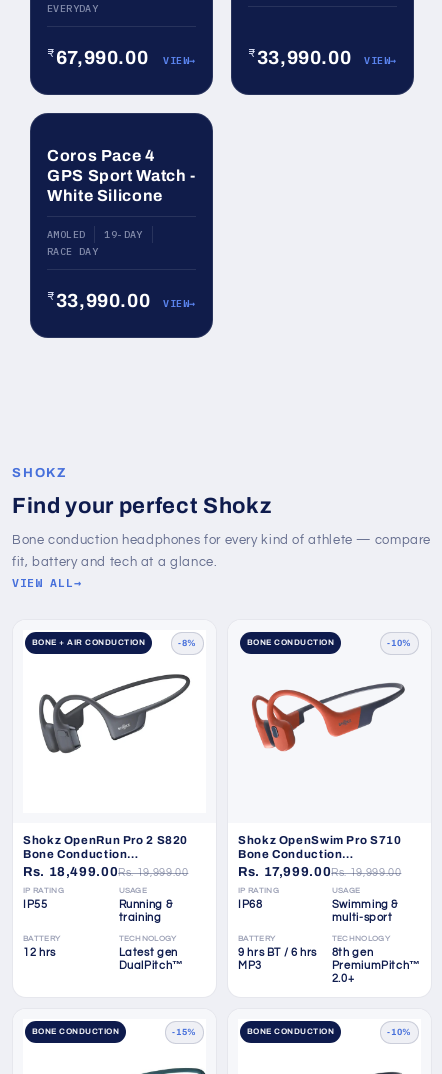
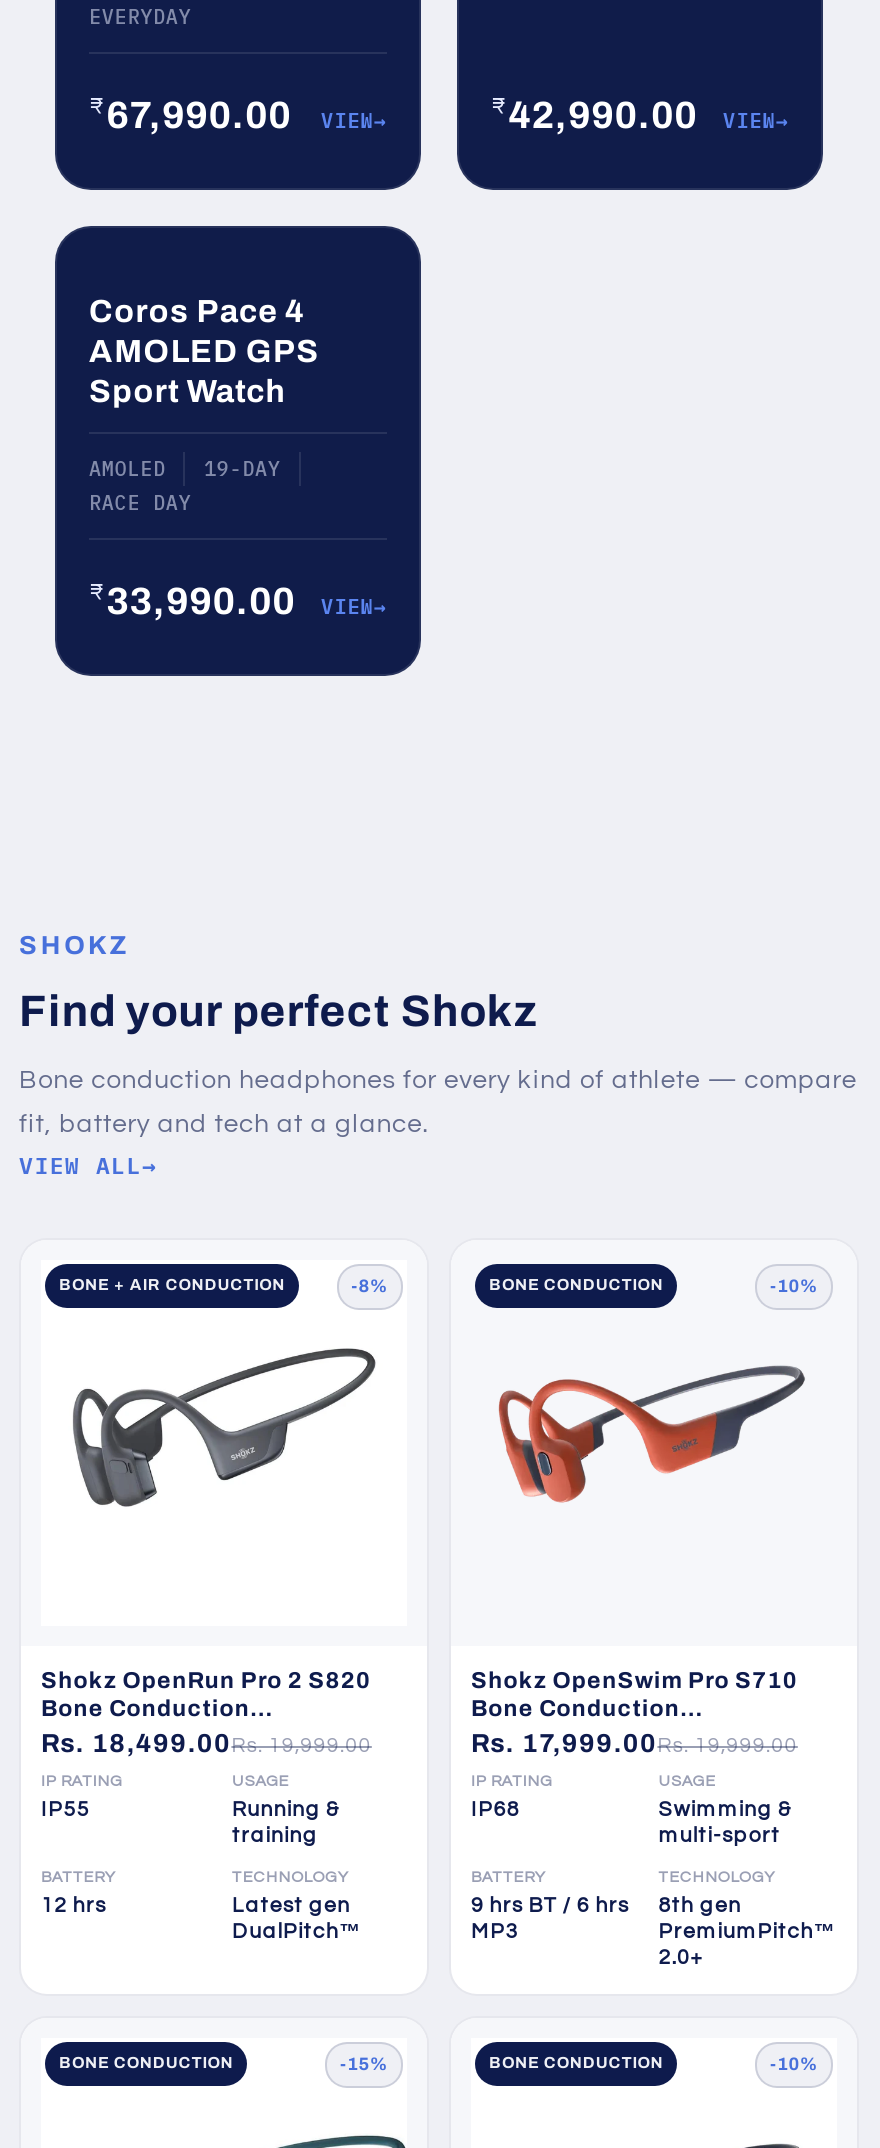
- ₹33,990.00 VIEW
+ ₹42,990.00 VIEW

- GPS Sport Watch -
- White Silicone
+ AMOLED GPS
+ Sport Watch
